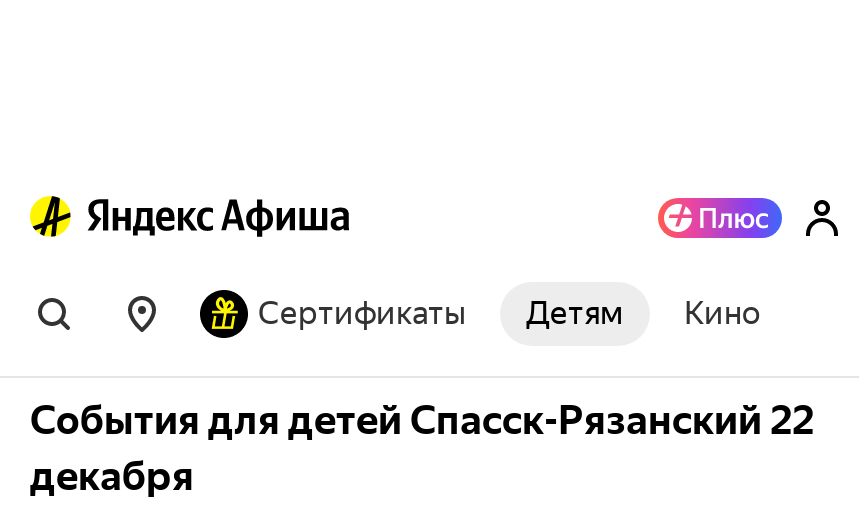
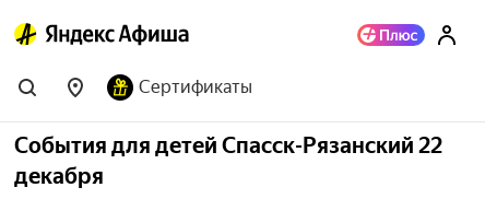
- Детям
- Кино
